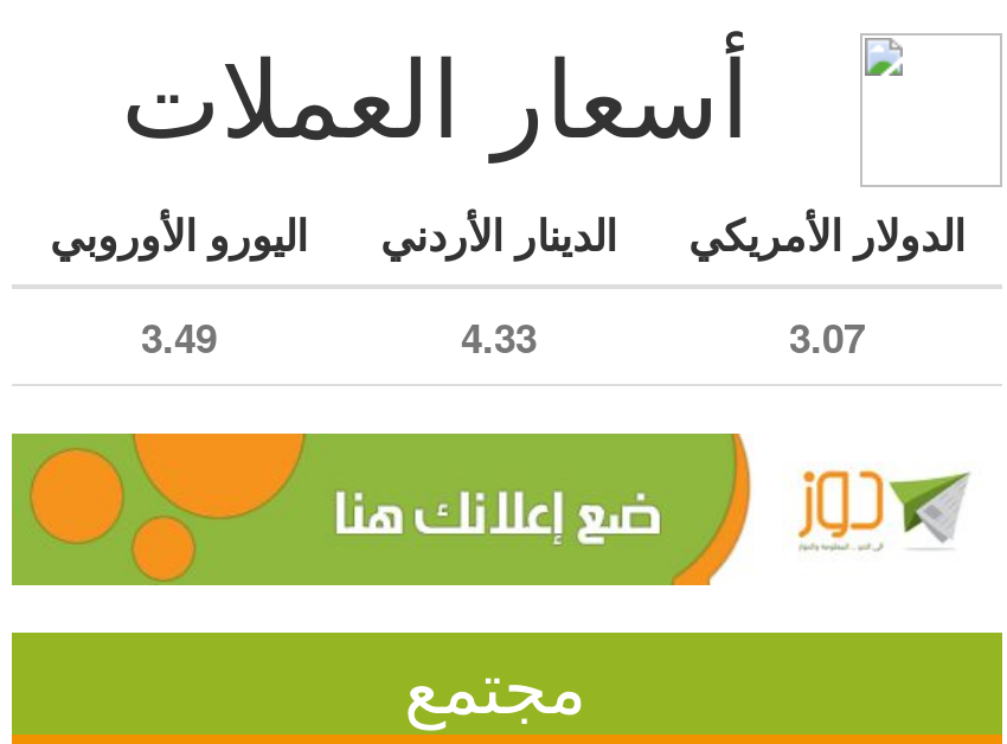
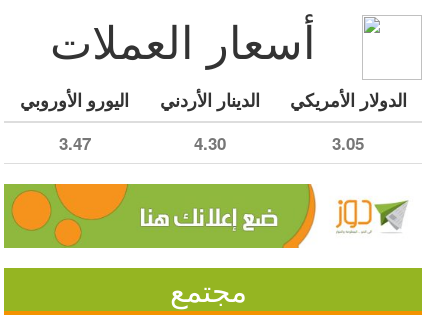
- 3.49
+ 3.47

- 4.33
+ 4.30

- 3.07
+ 3.05
